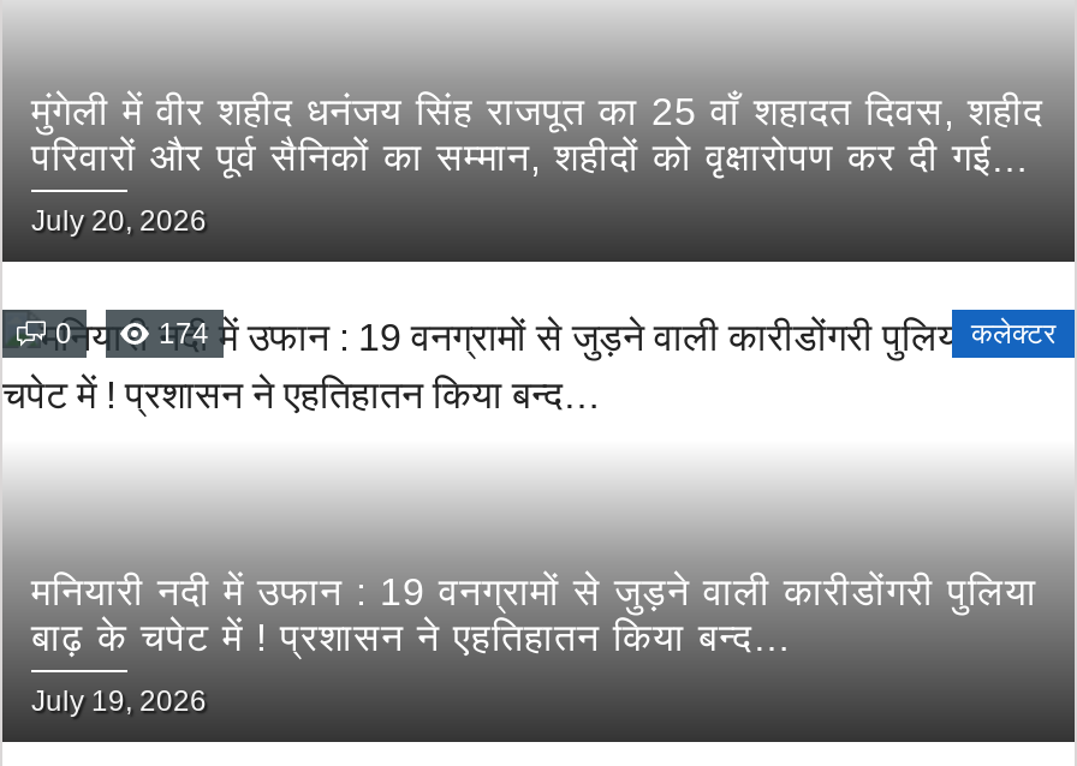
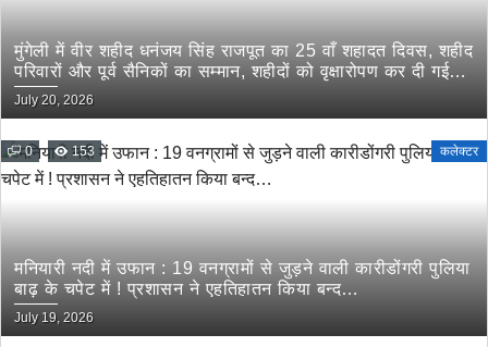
- 174
+ 153
